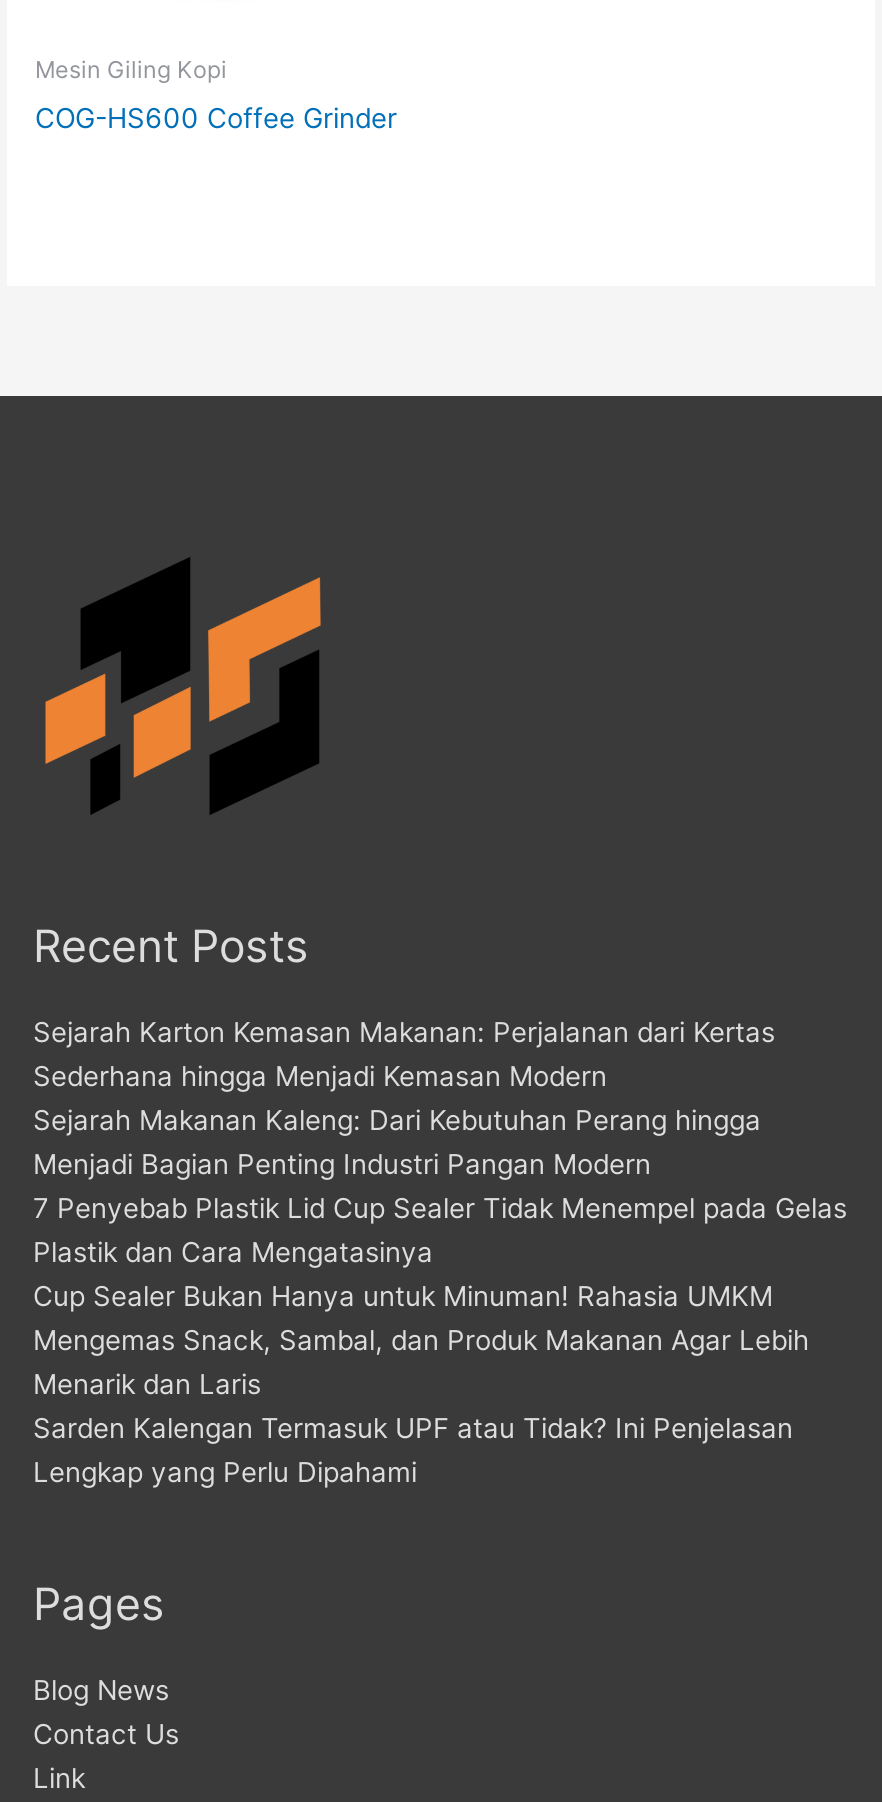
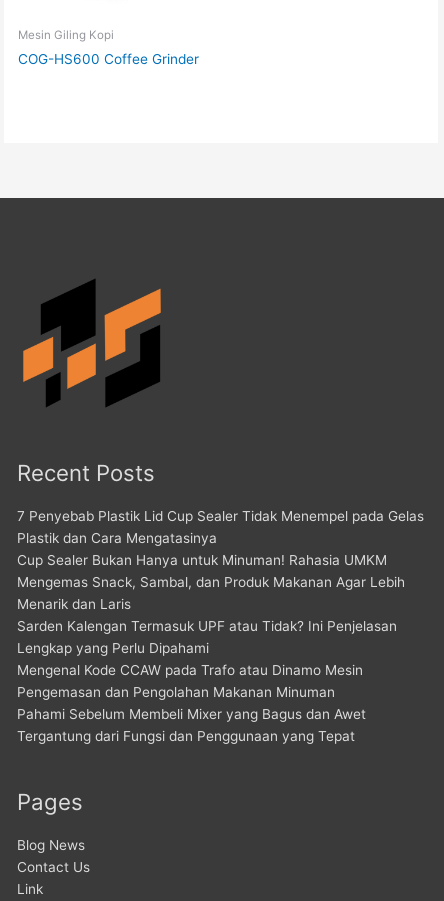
- Sejarah Karton Kemasan Makanan: Perjalanan dari Kertas
- Sederhana hingga Menjadi Kemasan Modern
- Sejarah Makanan Kaleng: Dari Kebutuhan Perang hingga
- Menjadi Bagian Penting Industri Pangan Modern

moved up: 7 Penyebab Plastik Lid Cup Sealer Tidak Menempel pada Gelas | Plastik dan Cara Mengatasinya | Cup Sealer Bukan Hanya untuk Minuman! Rahasia UMKM | Mengemas Snack, Sambal, dan Produk Makanan Agar Lebih | Menarik dan Laris | Sarden Kalengan Termasuk UPF atau Tidak? Ini Penjelasan | Lengkap yang Perlu Dipahami

+ Mengenal Kode CCAW pada Trafo atau Dinamo Mesin
+ Pengemasan dan Pengolahan Makanan Minuman
+ Pahami Sebelum Membeli Mixer yang Bagus dan Awet
+ Tergantung dari Fungsi dan Penggunaan yang Tepat
